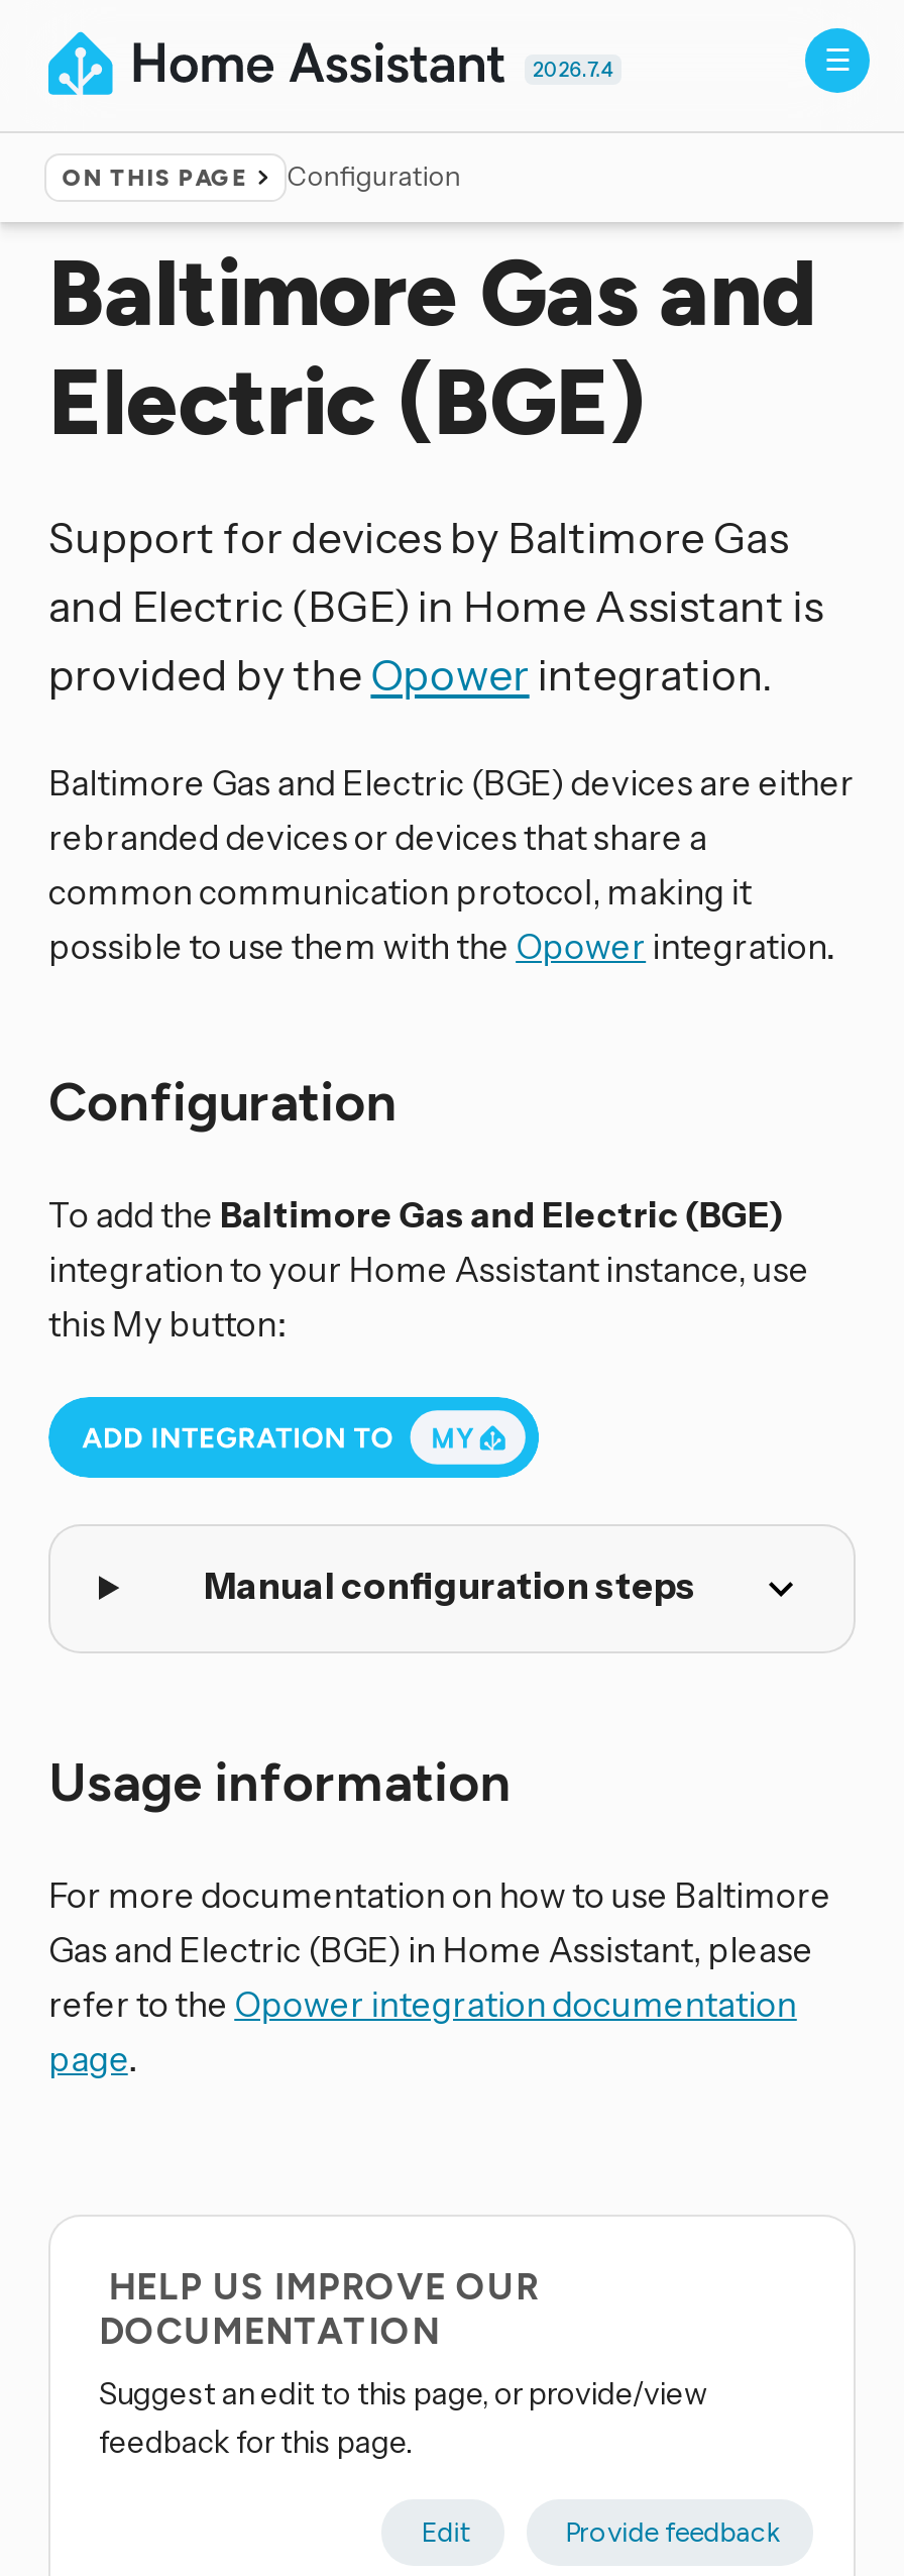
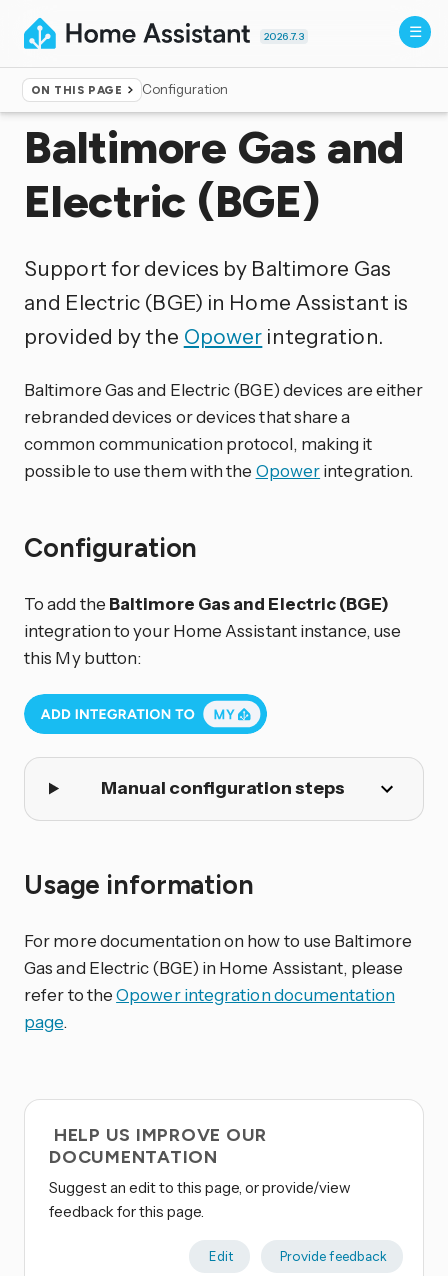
- 2026.7.4
+ 2026.7.3
